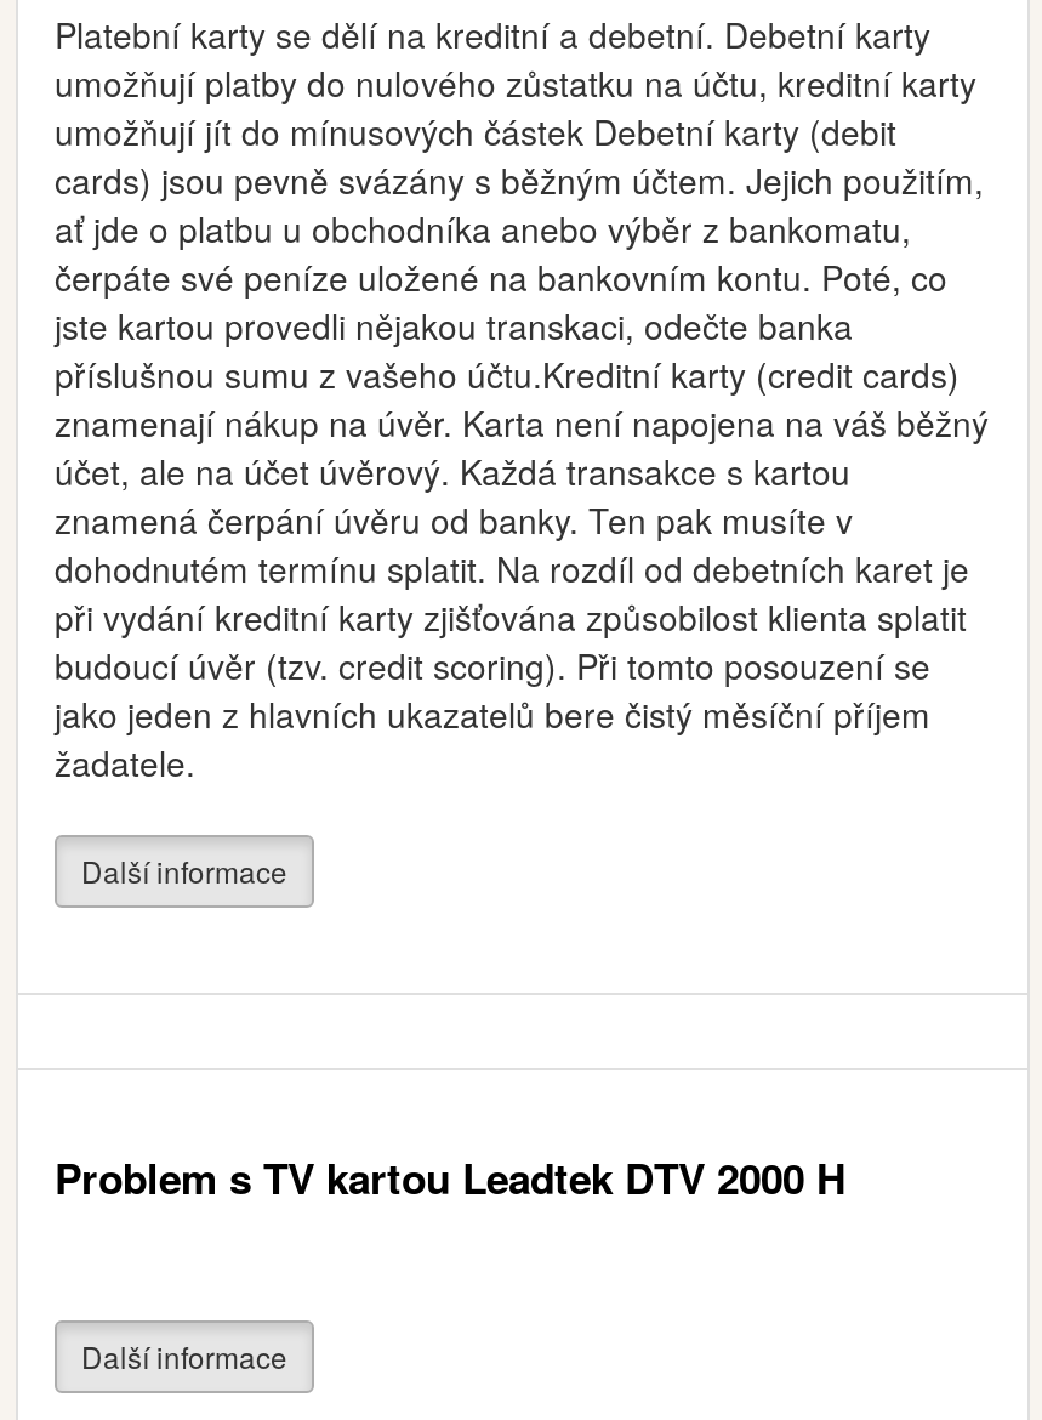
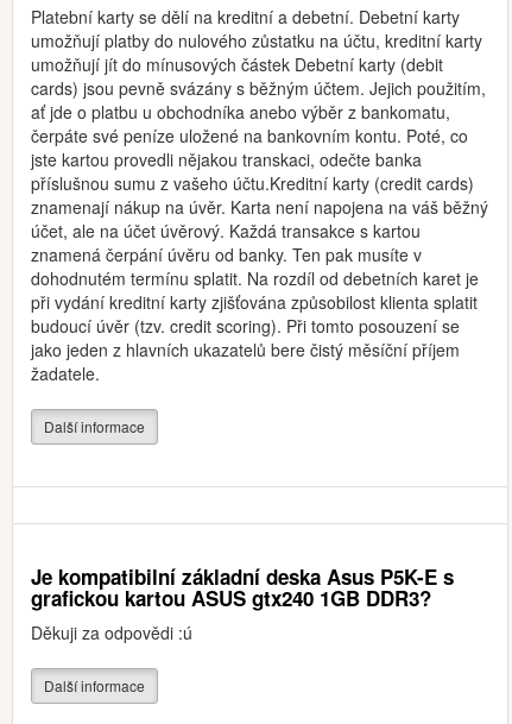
- Problem s TV kartou Leadtek DTV 2000 H
+ Je kompatibilní základní deska Asus P5K-E s
+ grafickou kartou ASUS gtx240 1GB DDR3?
+ Děkuji za odpovědi :ú
